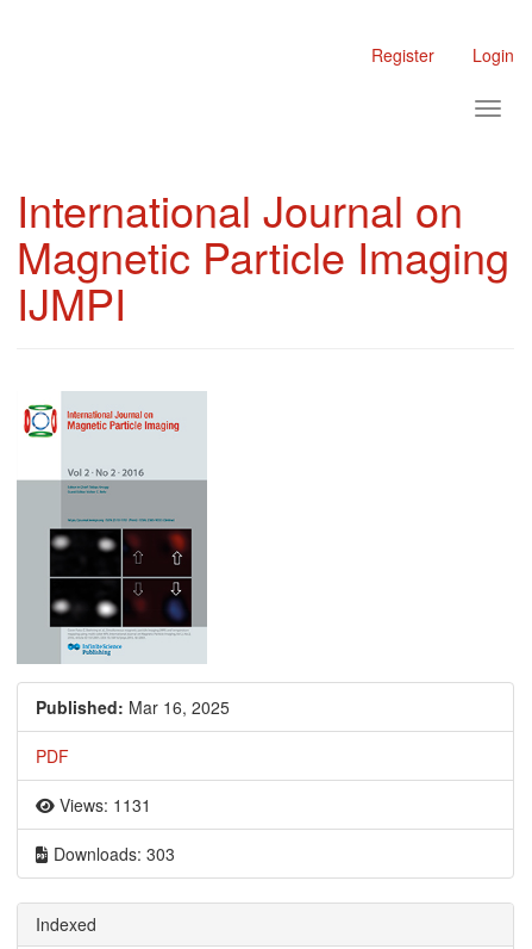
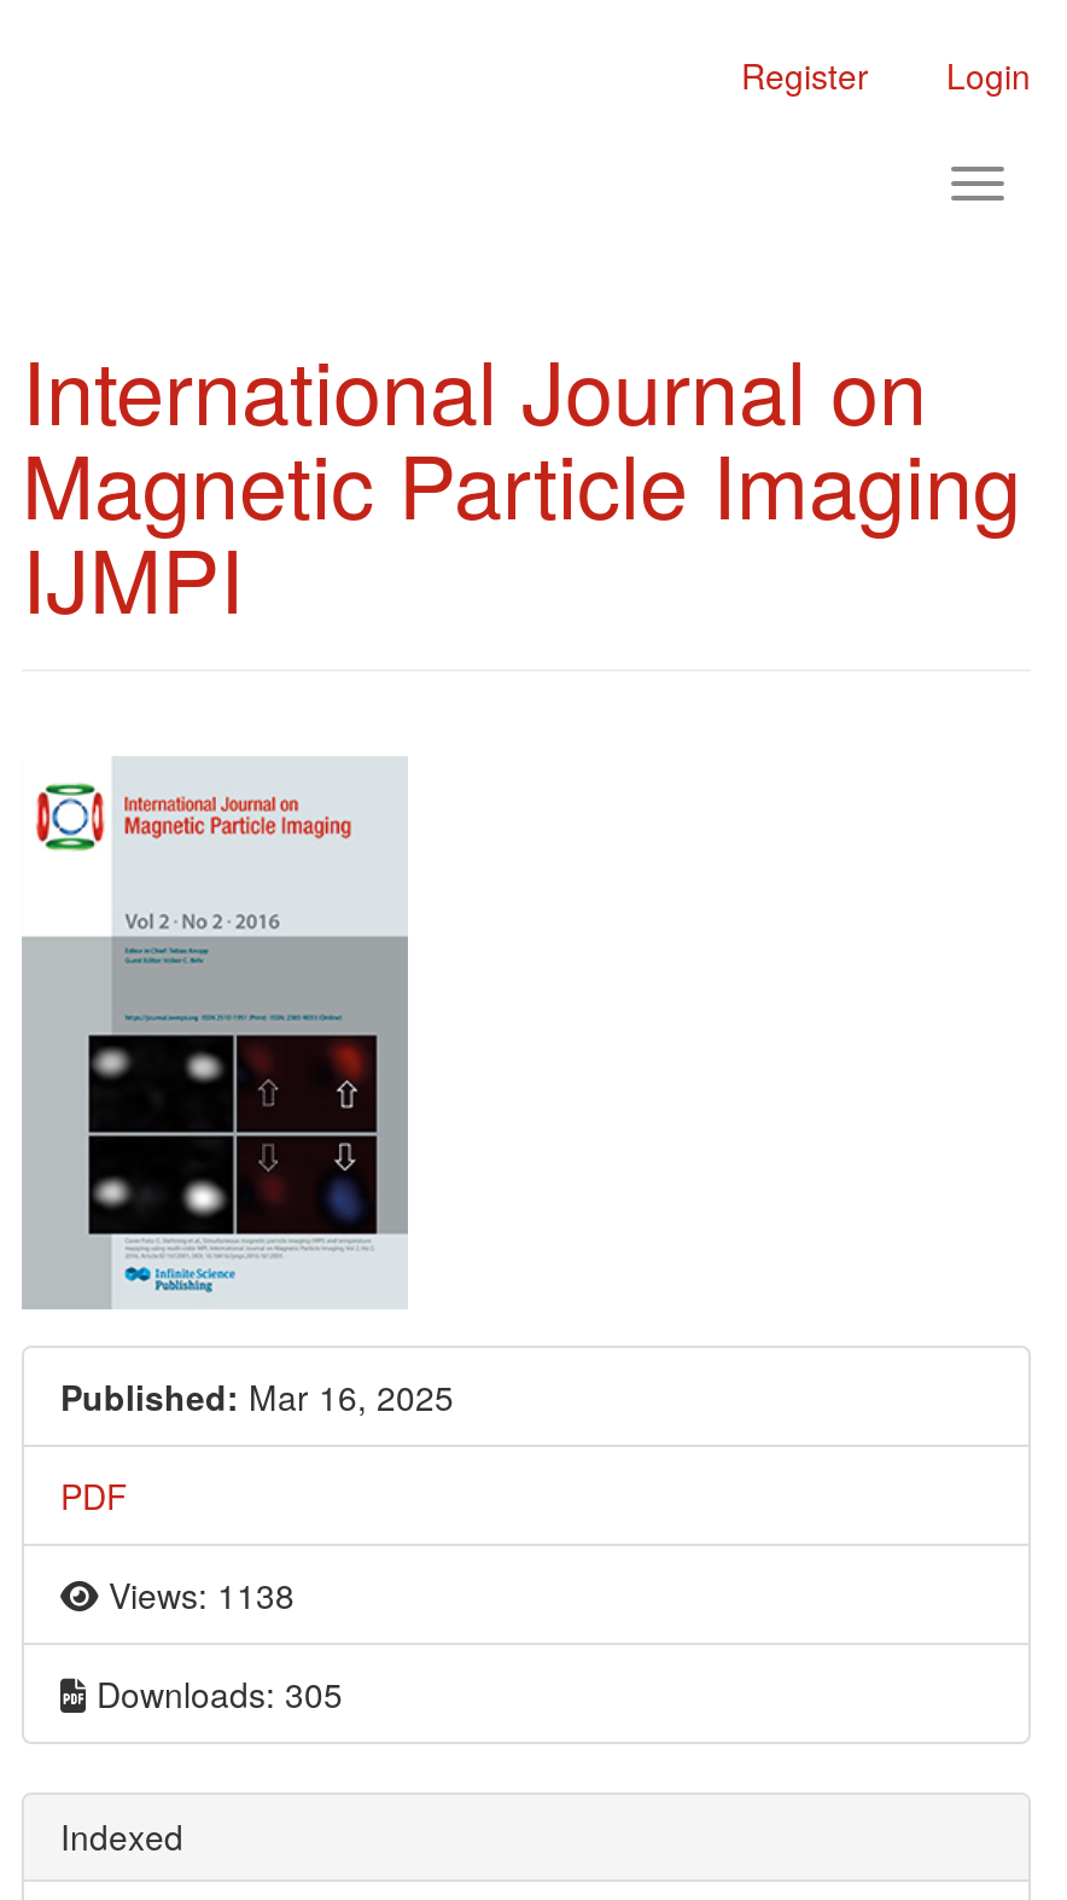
- Views: 1131
+ Views: 1138

- Downloads: 303
+ Downloads: 305
